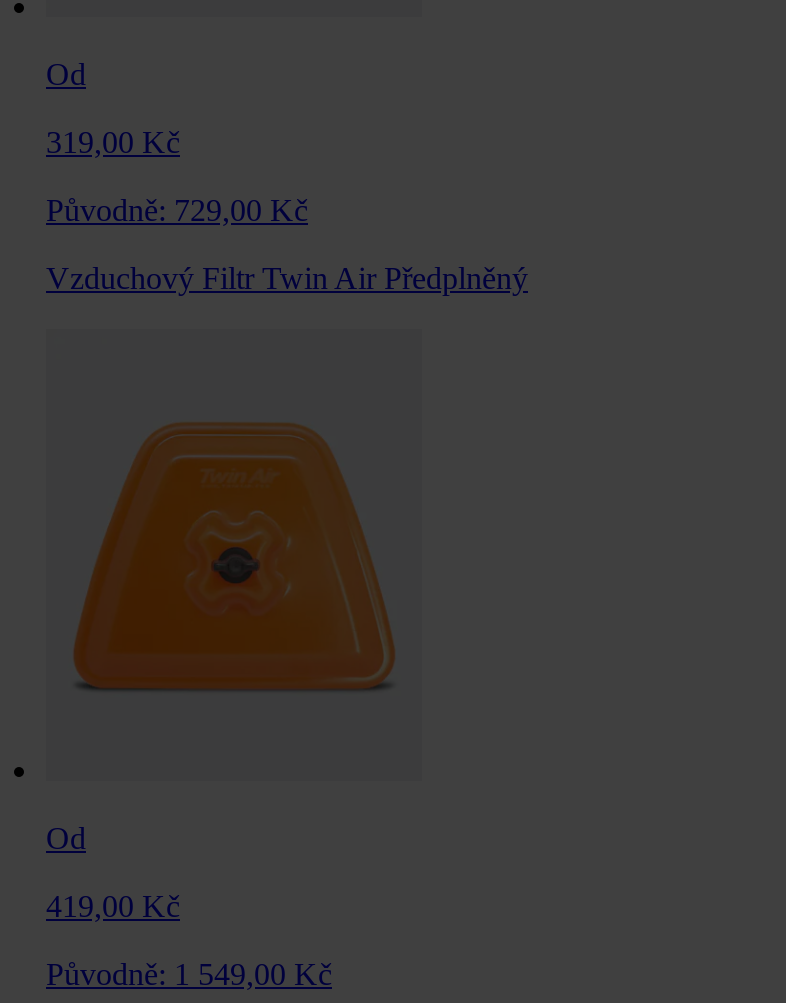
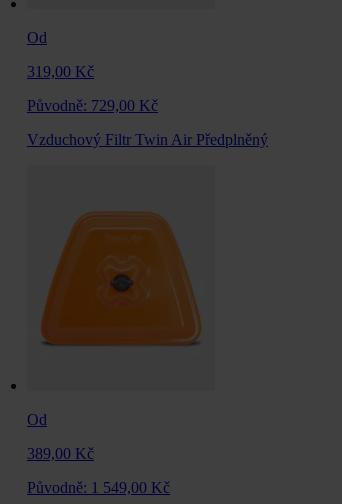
- 419,00 Kč
+ 389,00 Kč
